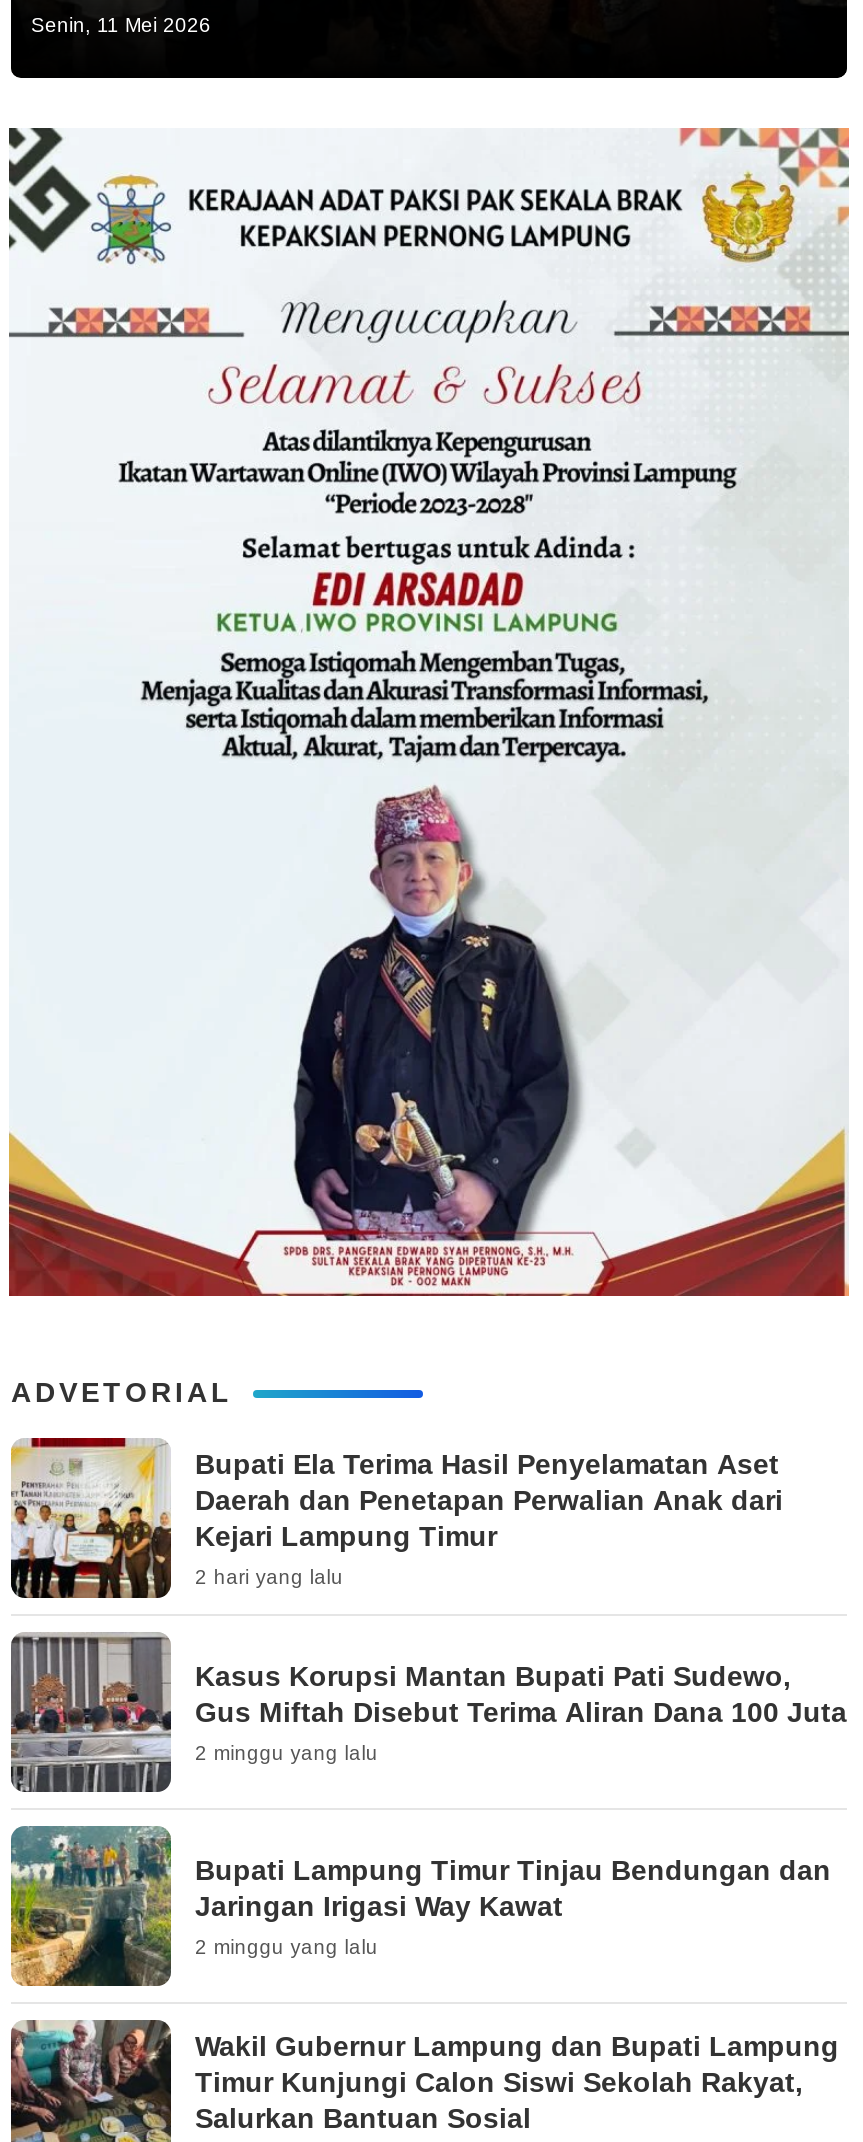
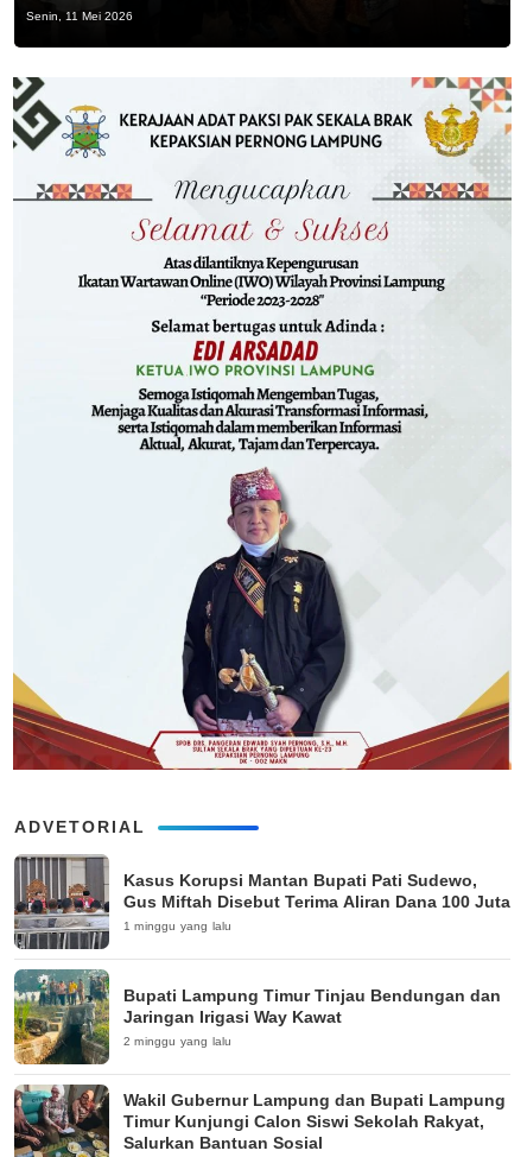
- [image]
- Bupati Ela Terima Hasil Penyelamatan Aset
- Daerah dan Penetapan Perwalian Anak dari
- Kejari Lampung Timur
- 2 hari yang lalu

- 2 minggu yang lalu
+ 1 minggu yang lalu
